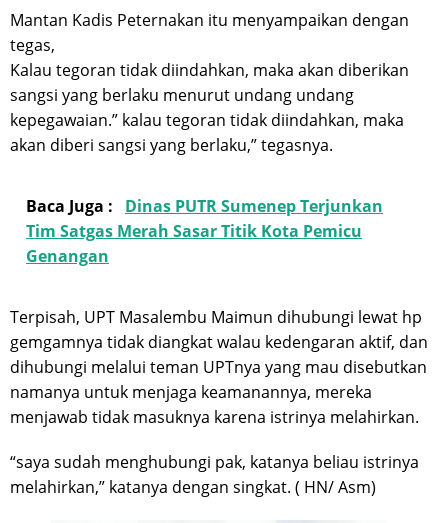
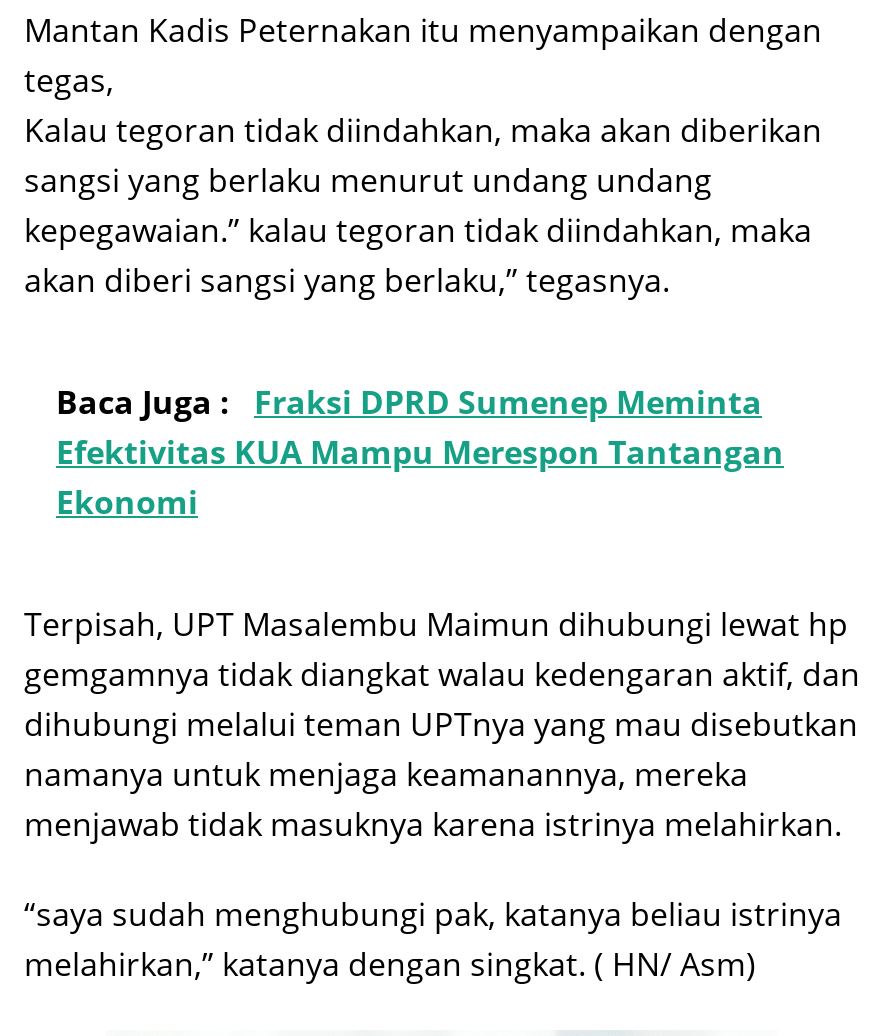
- Baca Juga : Dinas PUTR Sumenep Terjunkan
- Tim Satgas Merah Sasar Titik Kota Pemicu
- Genangan
+ Baca Juga : Fraksi DPRD Sumenep Meminta
+ Efektivitas KUA Mampu Merespon Tantangan
+ Ekonomi
